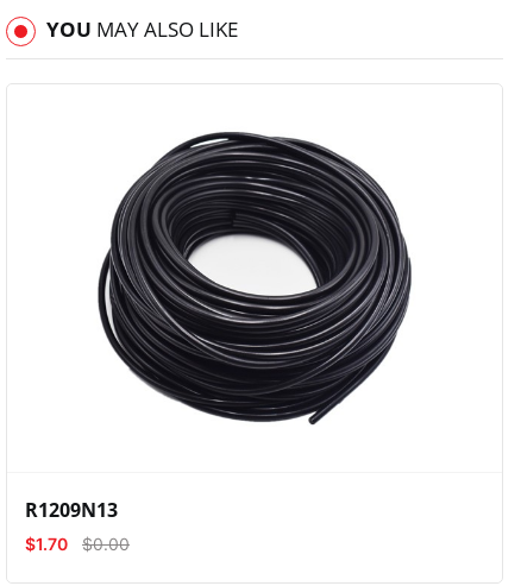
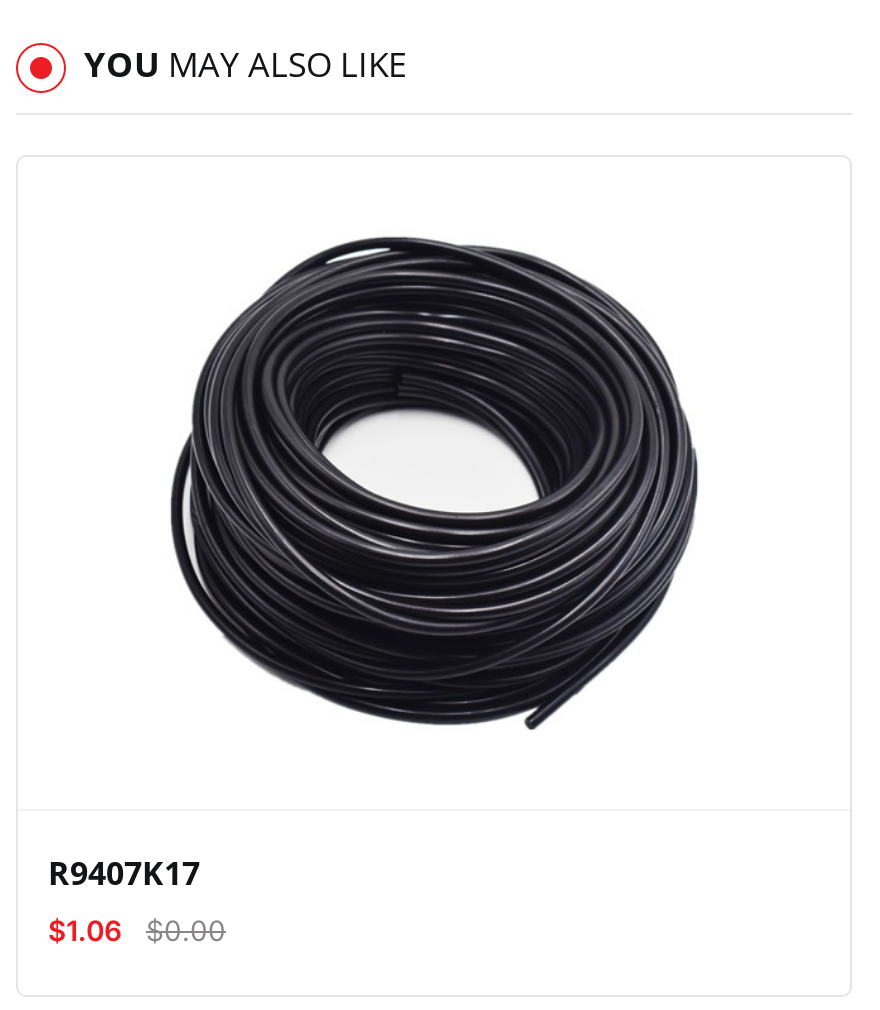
- R1209N13
- $1.70
+ R9407K17
+ $1.06
